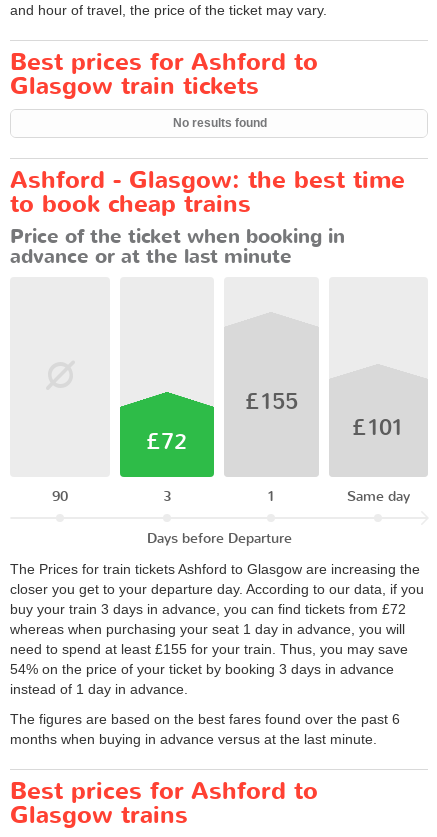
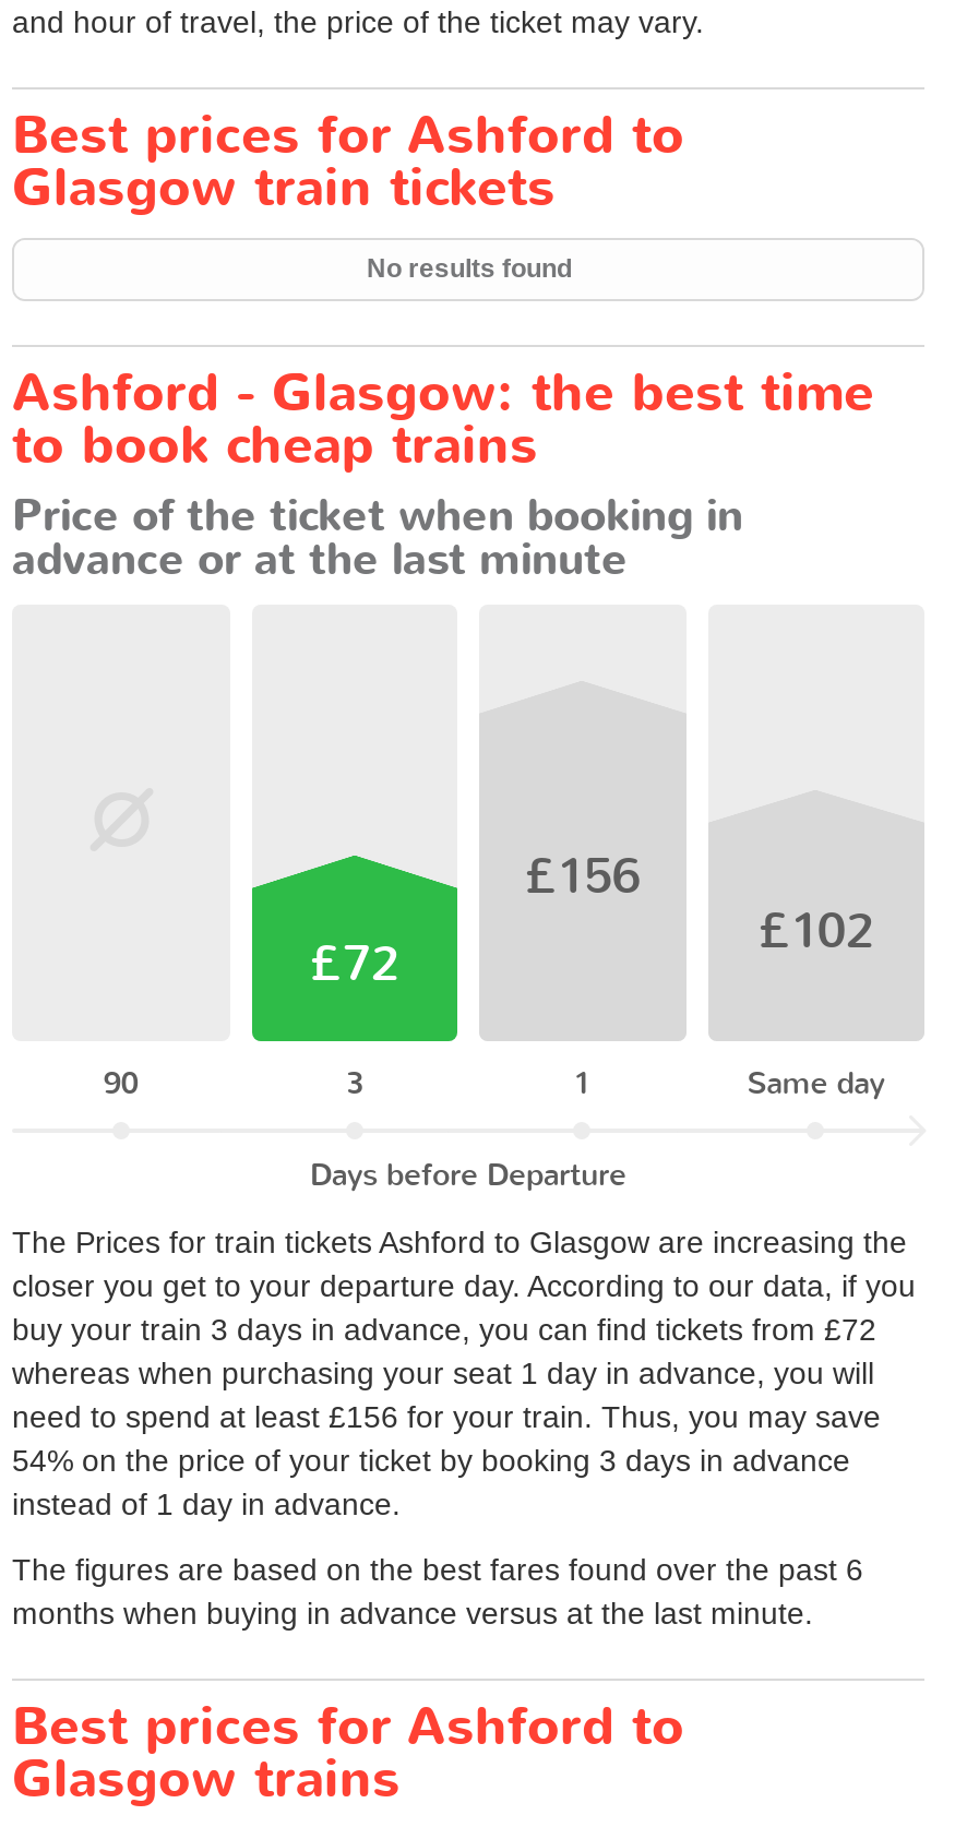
- £155
+ £156

- £101
+ £102

- need to spend at least £155 for your train. Thus, you may save
+ need to spend at least £156 for your train. Thus, you may save
